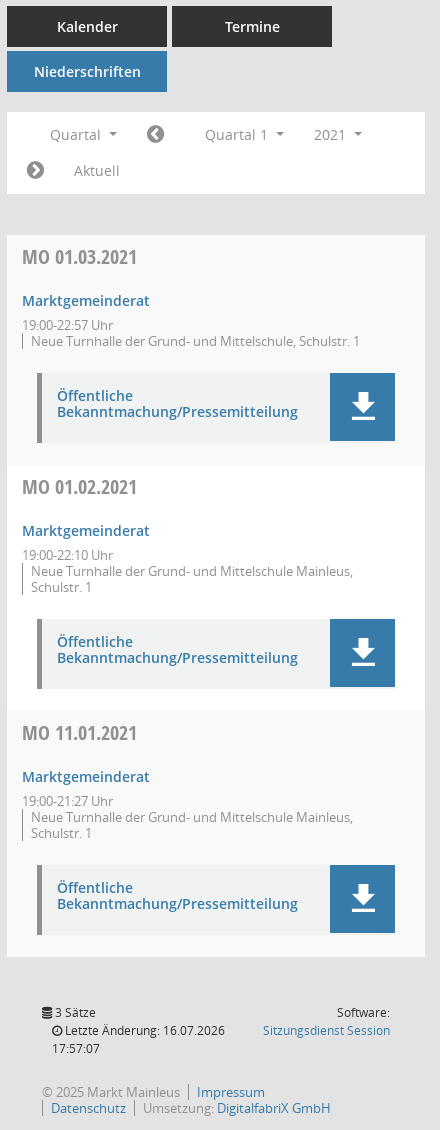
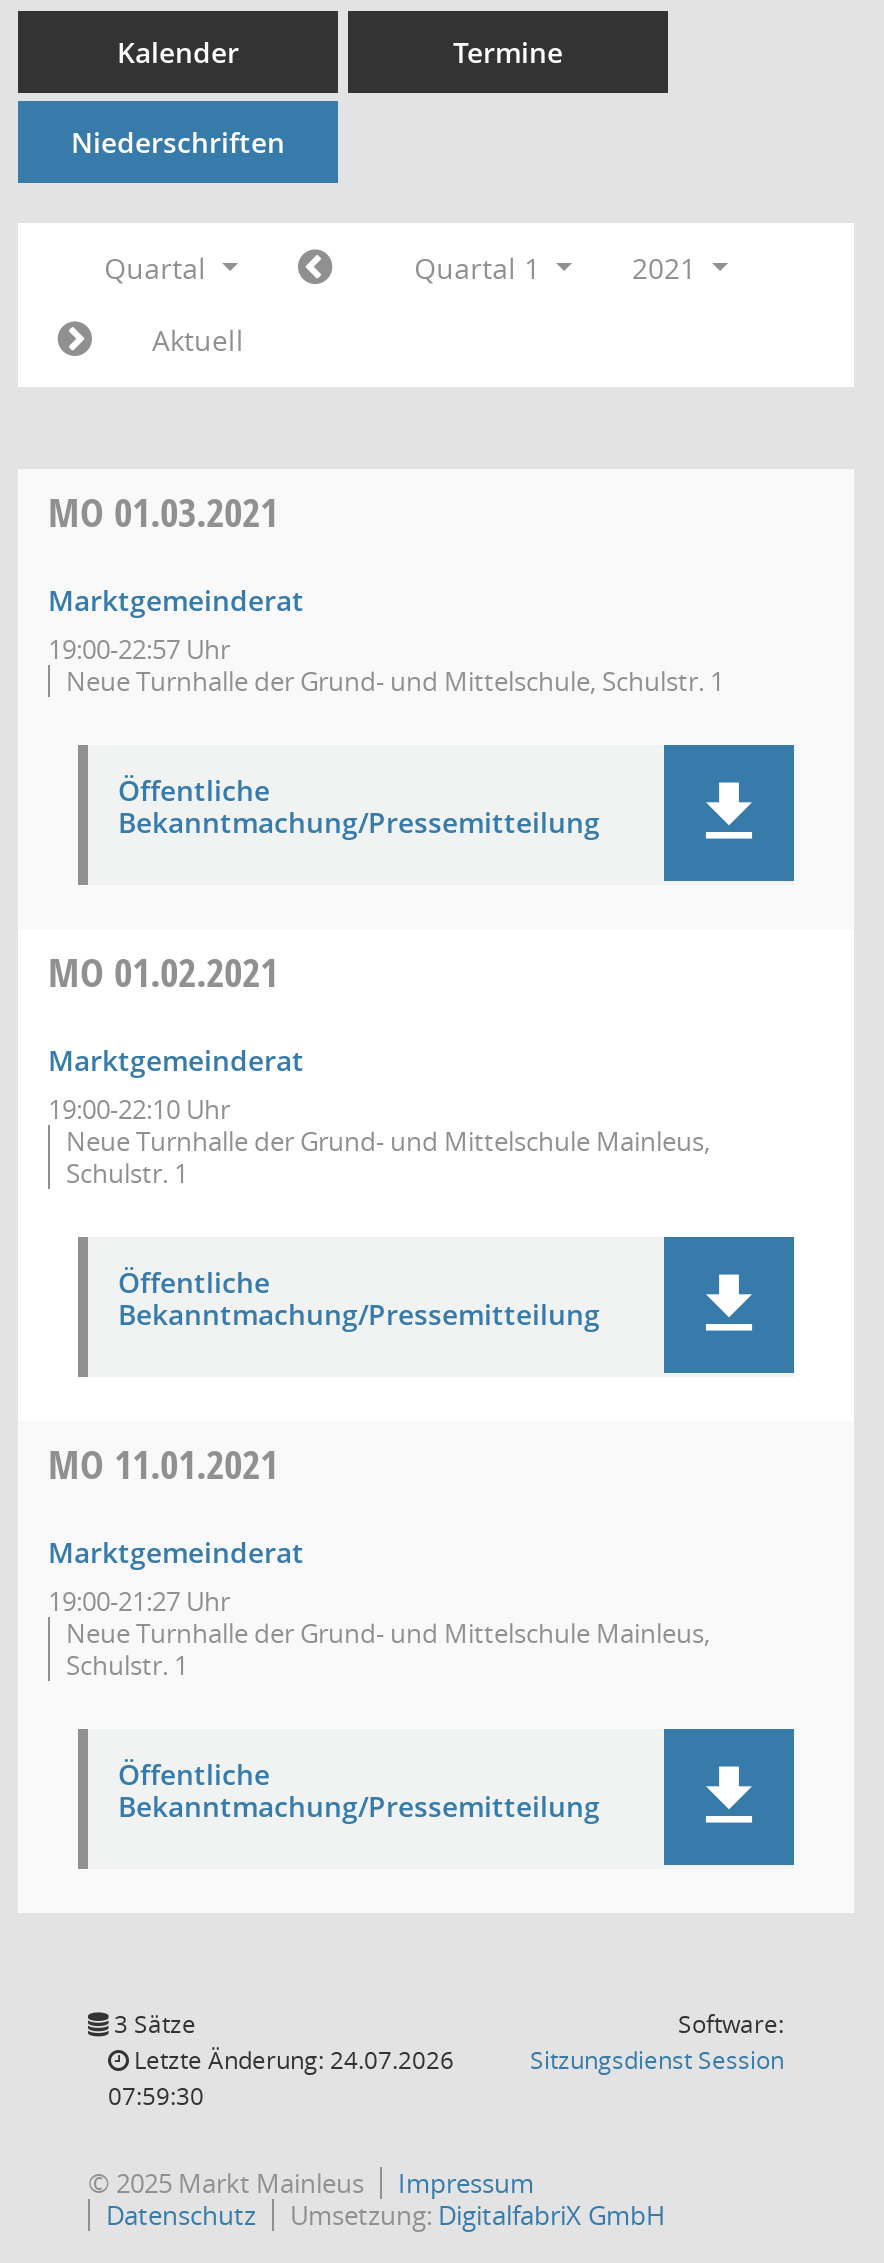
- Letzte Änderung: 16.07.2026
+ Letzte Änderung: 24.07.2026

- 17:57:07
+ 07:59:30
